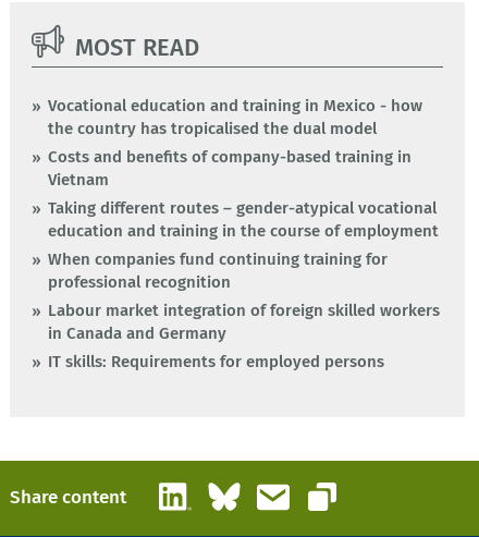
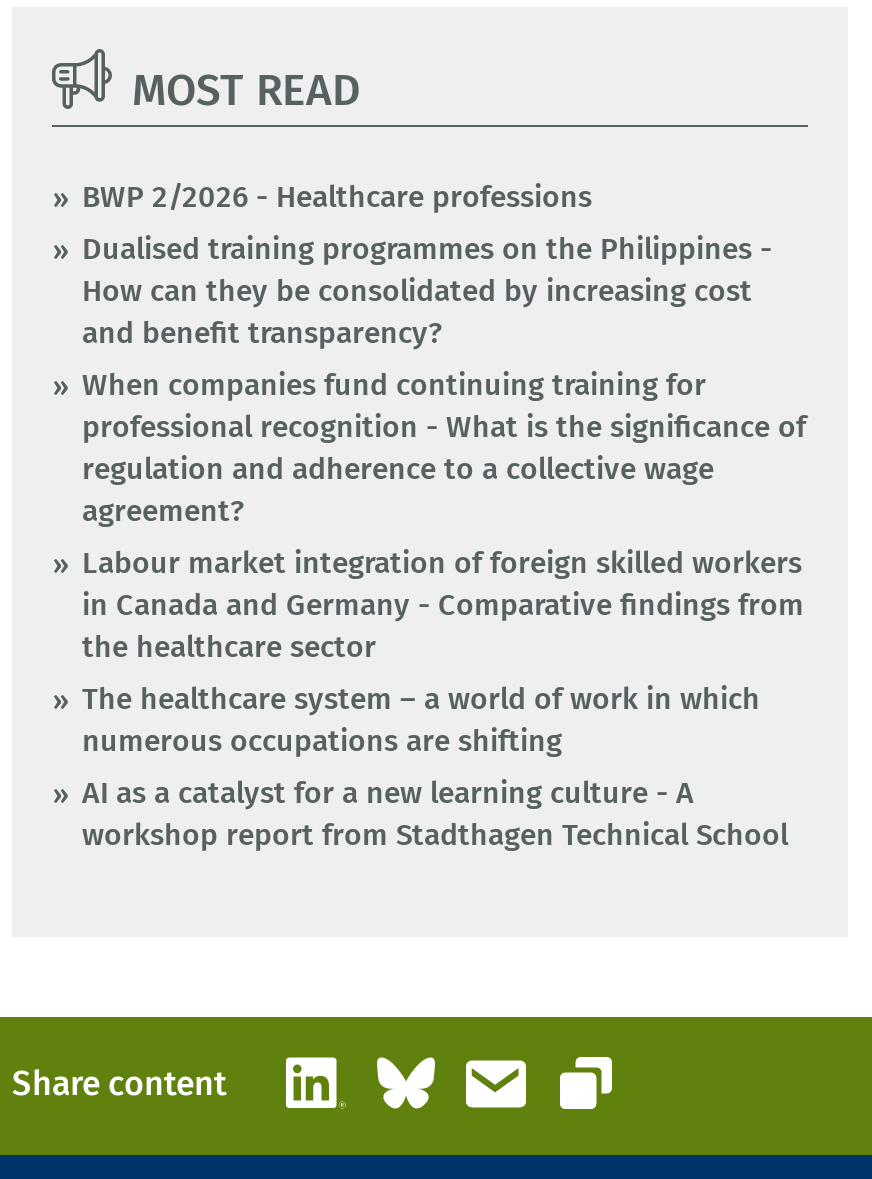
- Vocational education and training in Mexico - how
- the country has tropicalised the dual model
- Costs and benefits of company-based training in
- Vietnam
- Taking different routes – gender-atypical vocational
- education and training in the course of employment
+ BWP 2/2026 - Healthcare professions
+ Dualised training programmes on the Philippines -
+ How can they be consolidated by increasing cost
+ and benefit transparency?

moved up: When companies fund continuing training for

- professional recognition
+ professional recognition - What is the significance of
+ regulation and adherence to a collective wage
+ agreement?

- in Canada and Germany
- IT skills: Requirements for employed persons
+ in Canada and Germany - Comparative findings from
+ the healthcare sector
+ The healthcare system – a world of work in which
+ numerous occupations are shifting
+ AI as a catalyst for a new learning culture - A
+ workshop report from Stadthagen Technical School
